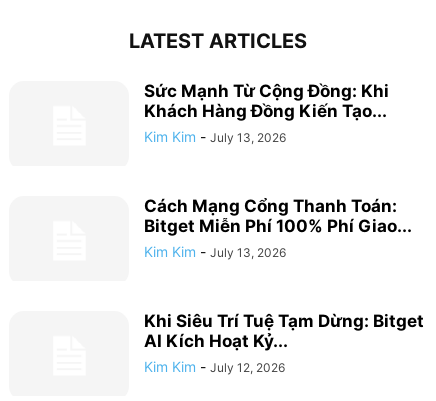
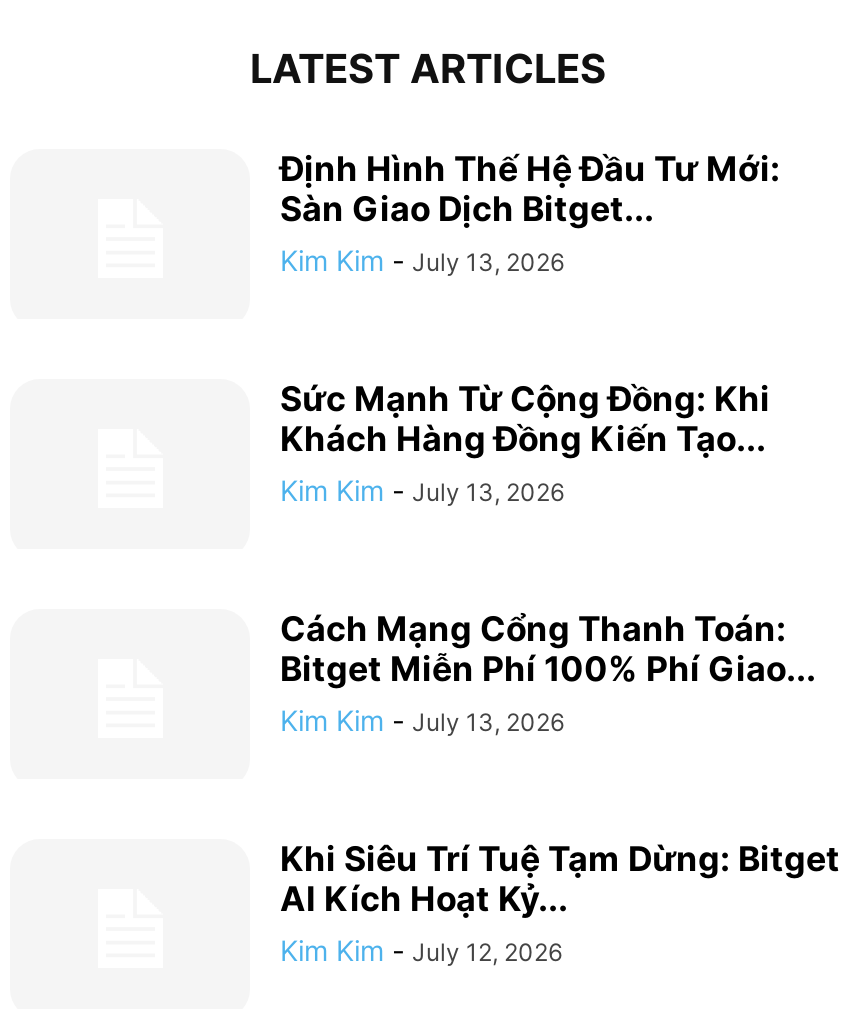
+ Định Hình Thế Hệ Đầu Tư Mới:
+ Sàn Giao Dịch Bitget...
+ Kim Kim - July 13, 2026
